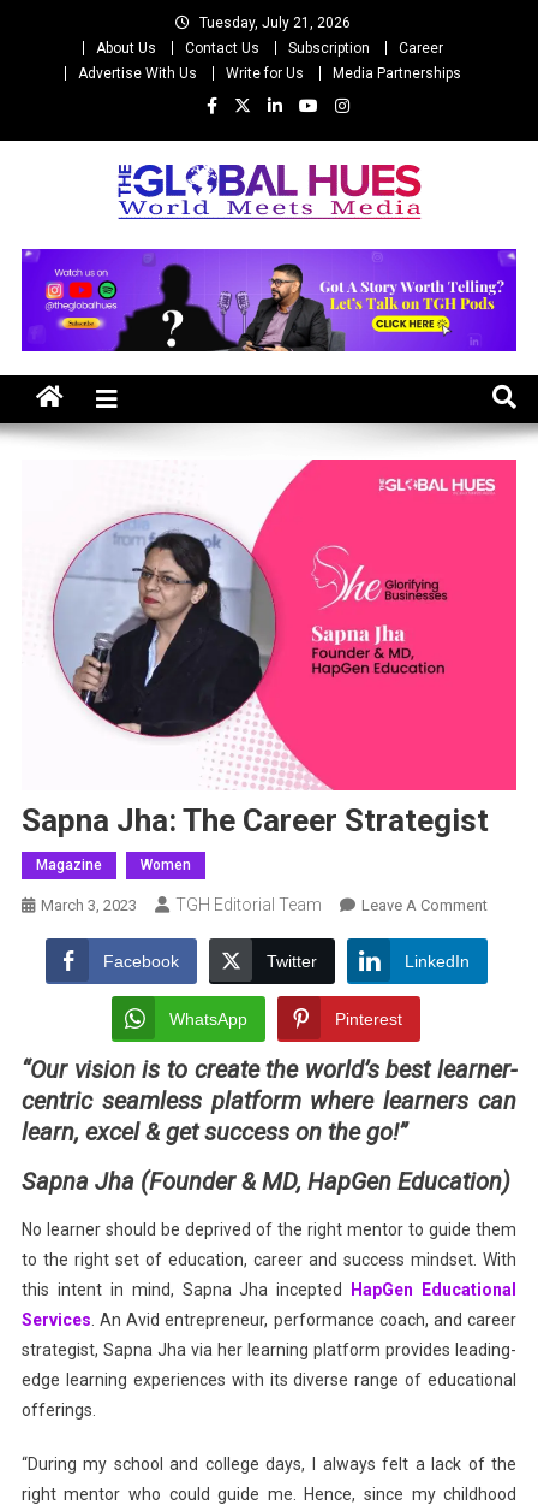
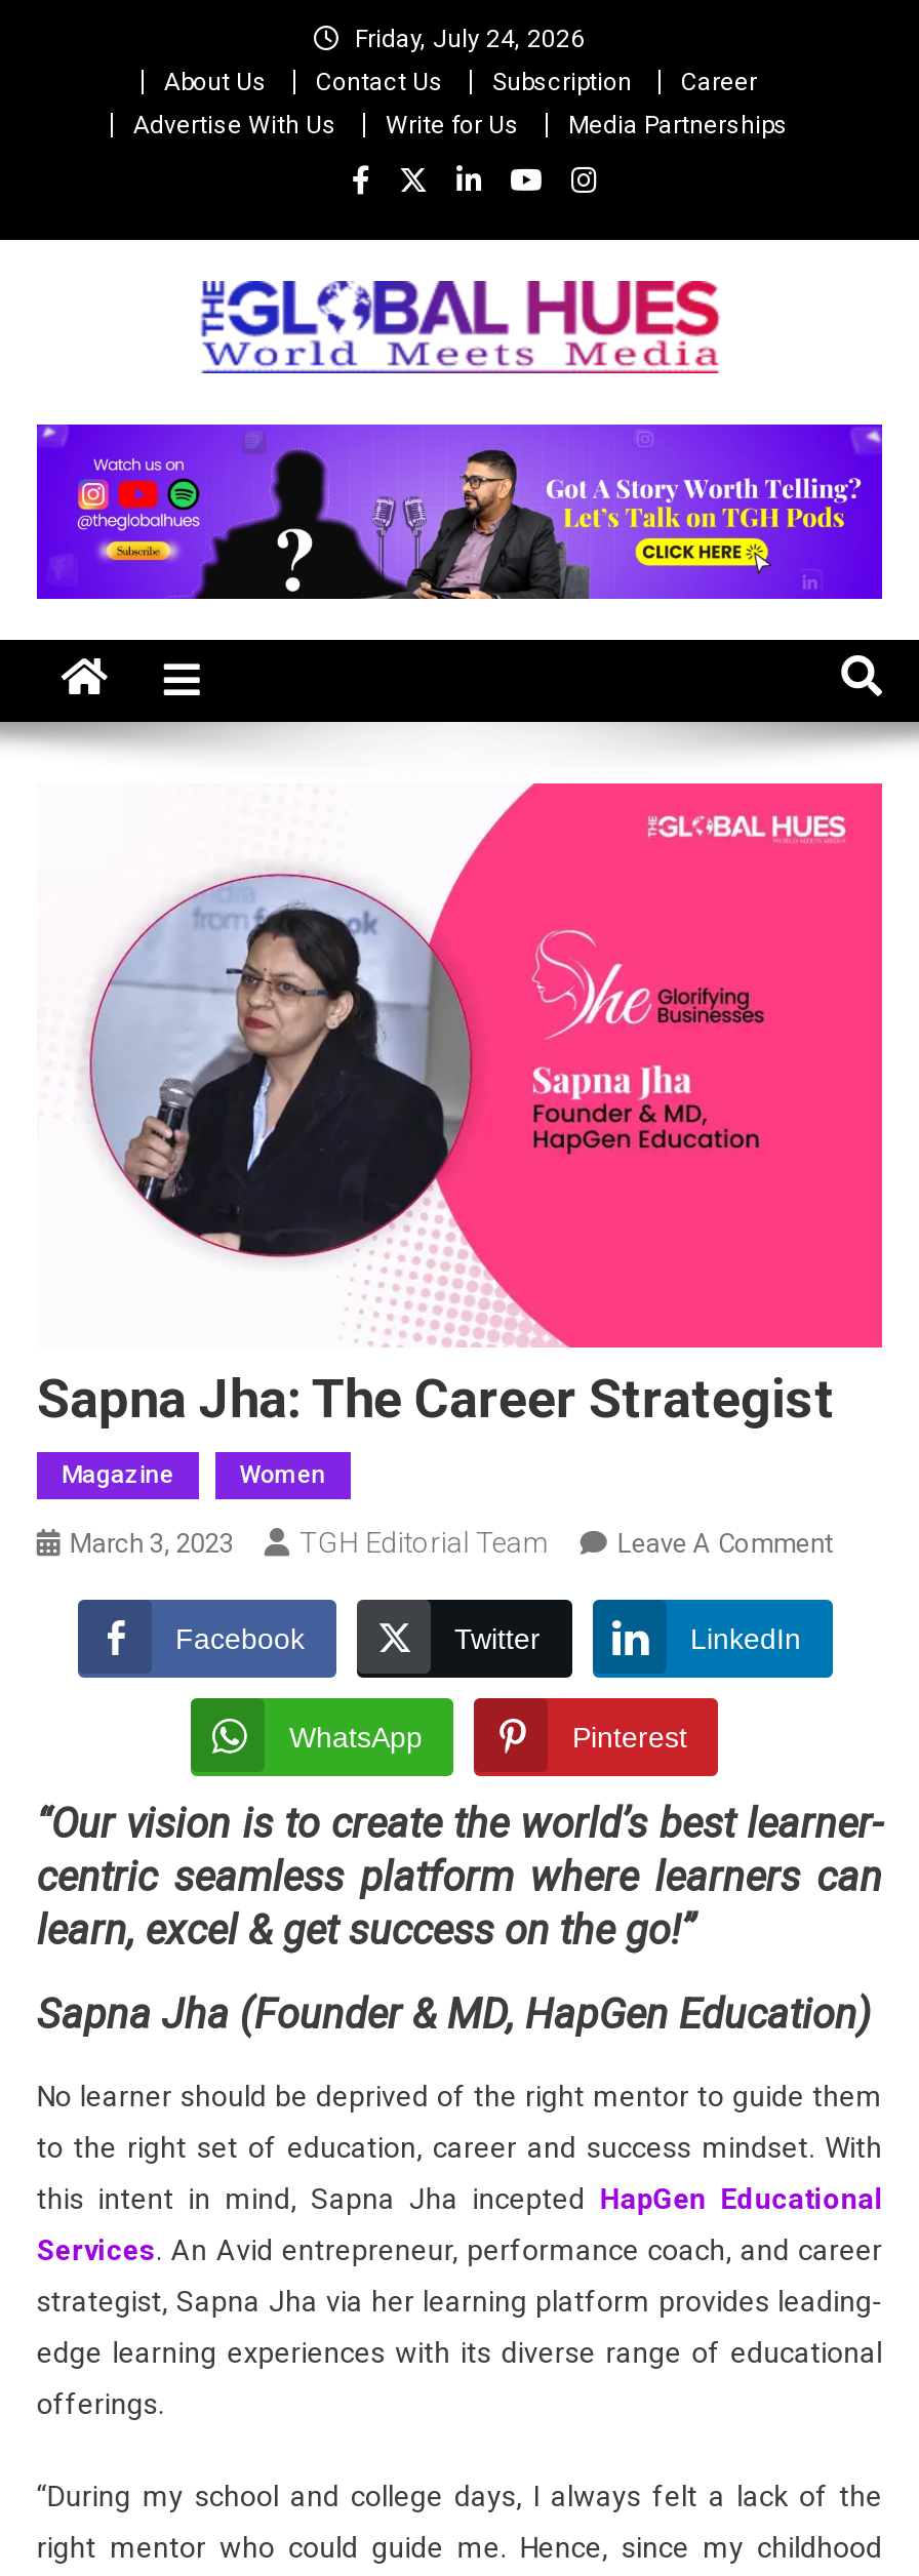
- Tuesday, July 21, 2026
+ Friday, July 24, 2026
